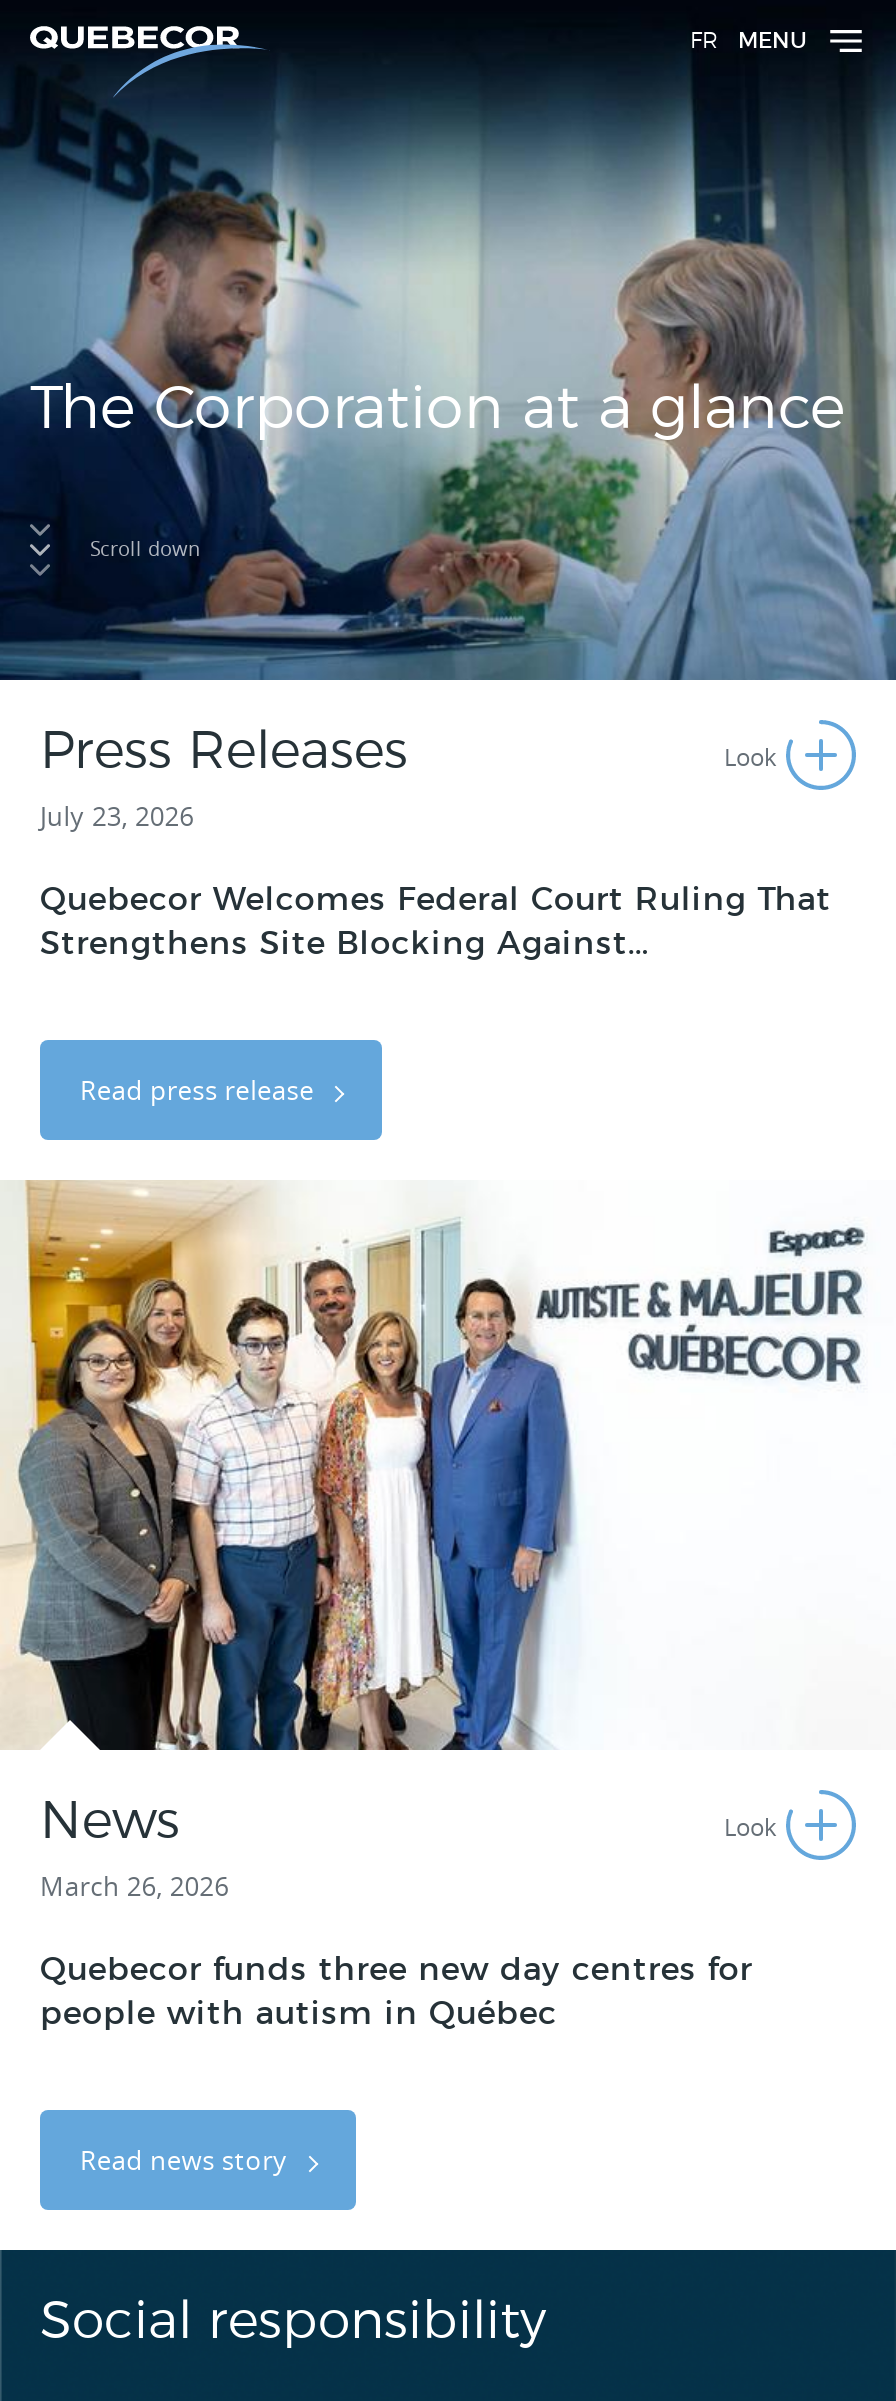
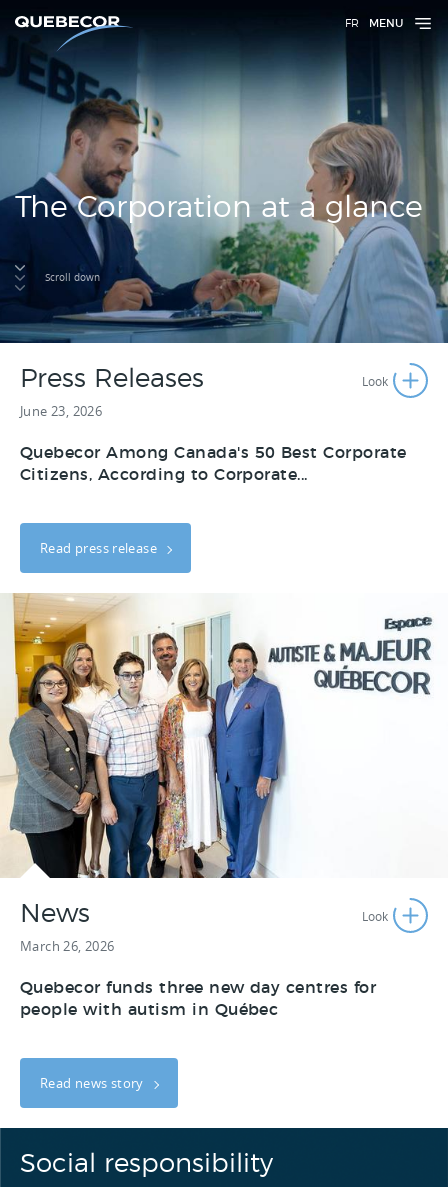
- July 23, 2026
+ June 23, 2026

- Quebecor Welcomes Federal Court Ruling That
- Strengthens Site Blocking Against...
+ Quebecor Among Canada's 50 Best Corporate
+ Citizens, According to Corporate...
